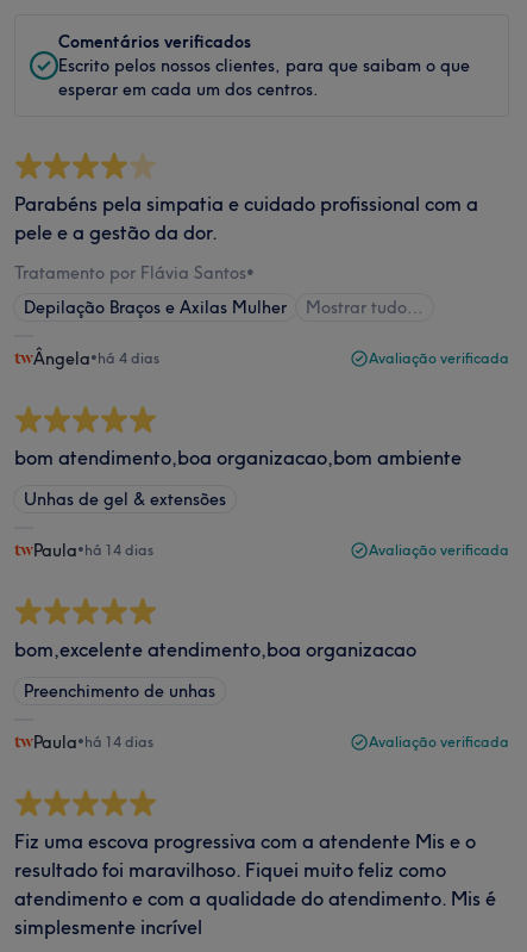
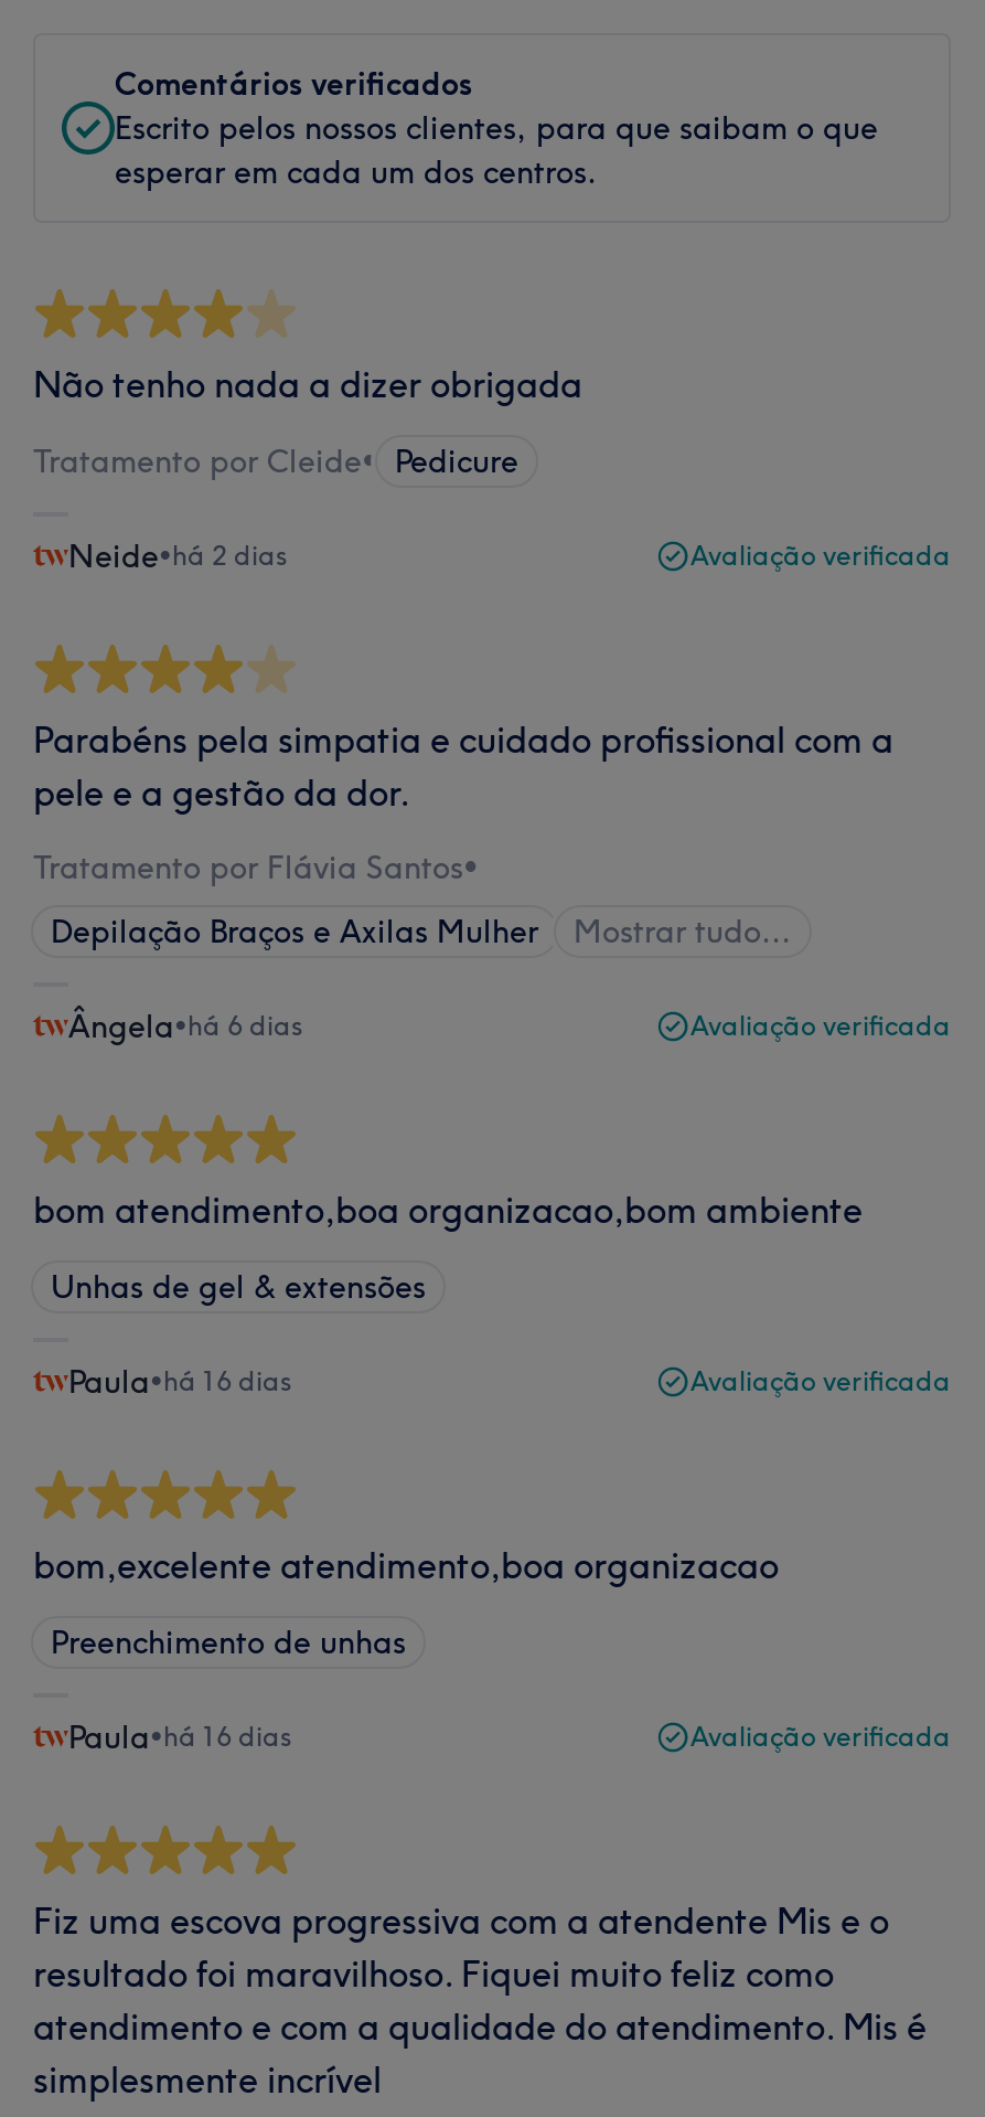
+ Não tenho nada a dizer obrigada
+ Tratamento por Cleide• Pedicure
+ Neide•há 2 dias
+ Avaliação verificada

- Ângela•há 4 dias
+ Ângela•há 6 dias

- Paula•há 14 dias
+ Paula•há 16 dias

- Paula•há 14 dias
+ Paula•há 16 dias
